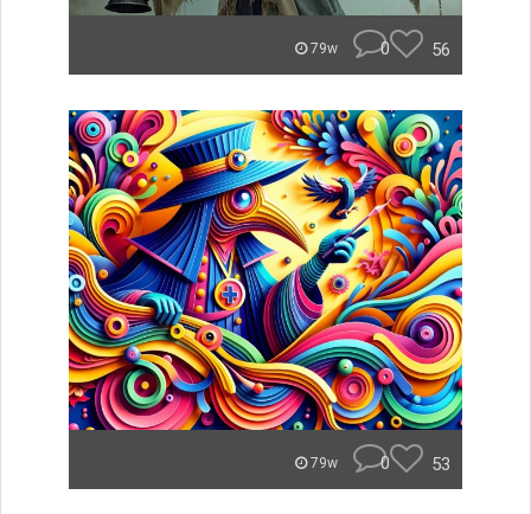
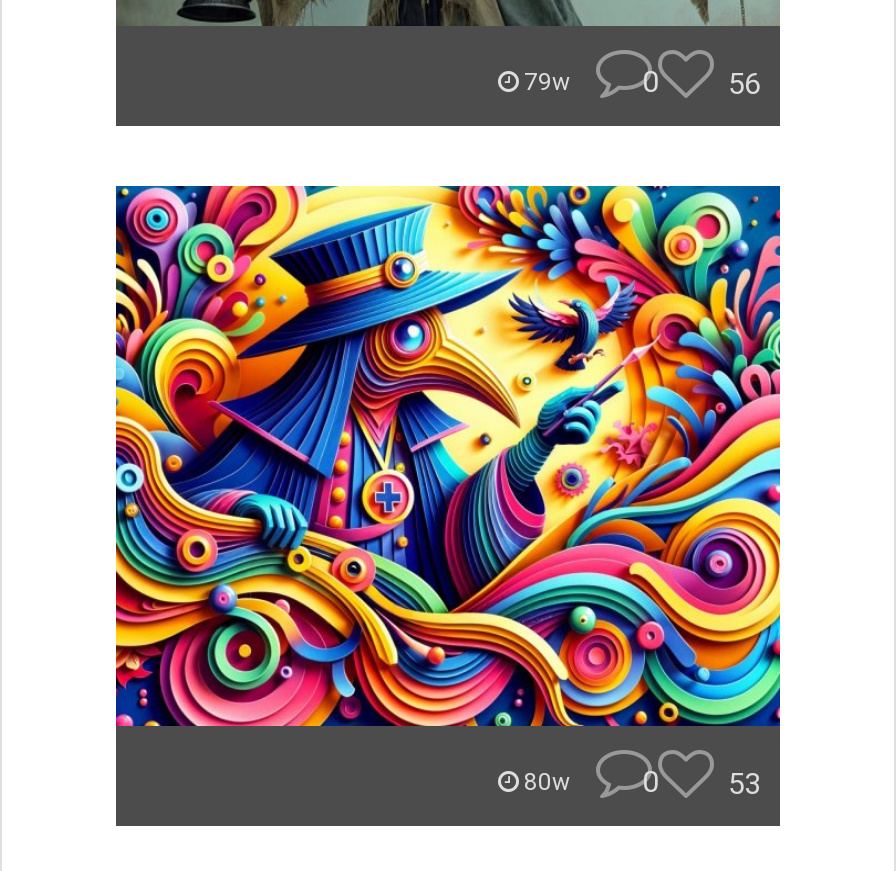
- 79w
+ 80w
